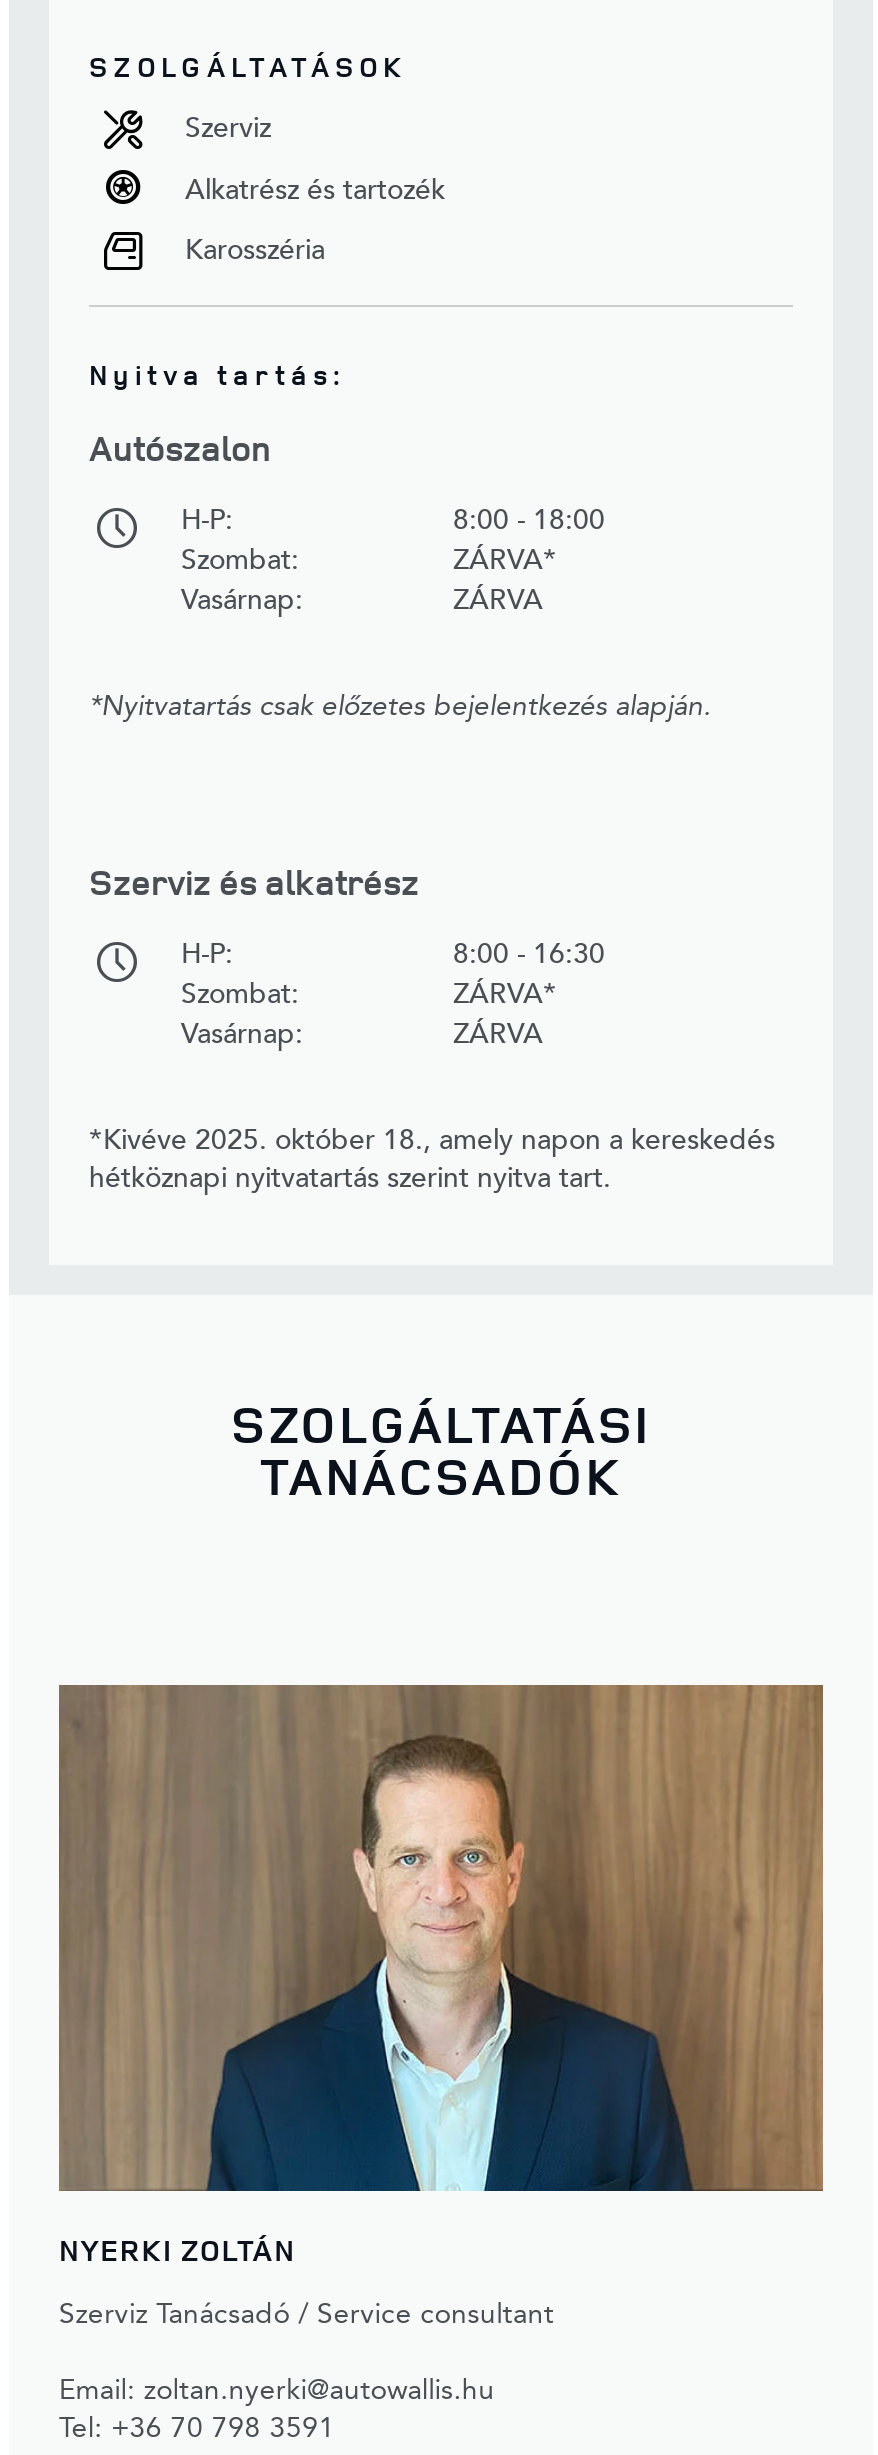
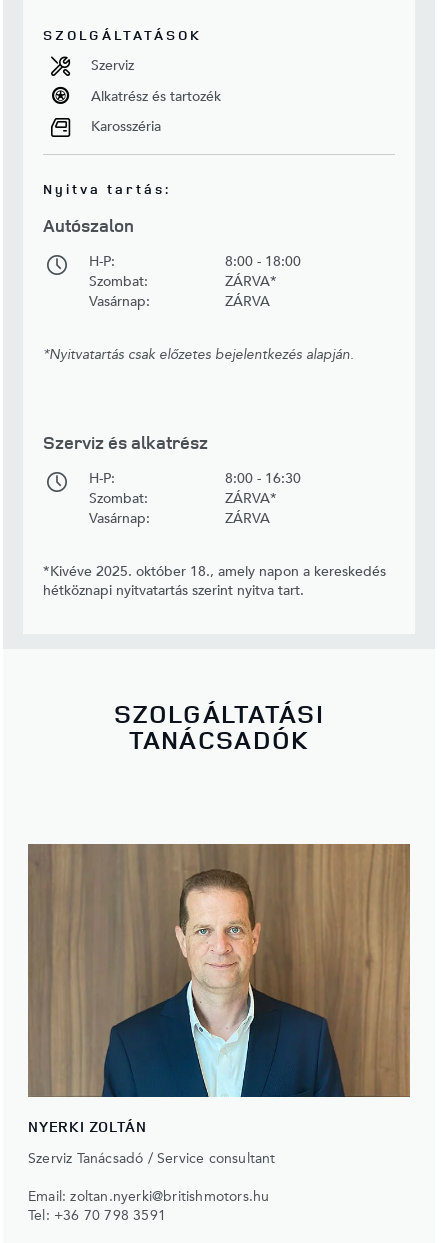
- Email: zoltan.nyerki@autowallis.hu
+ Email: zoltan.nyerki@britishmotors.hu
